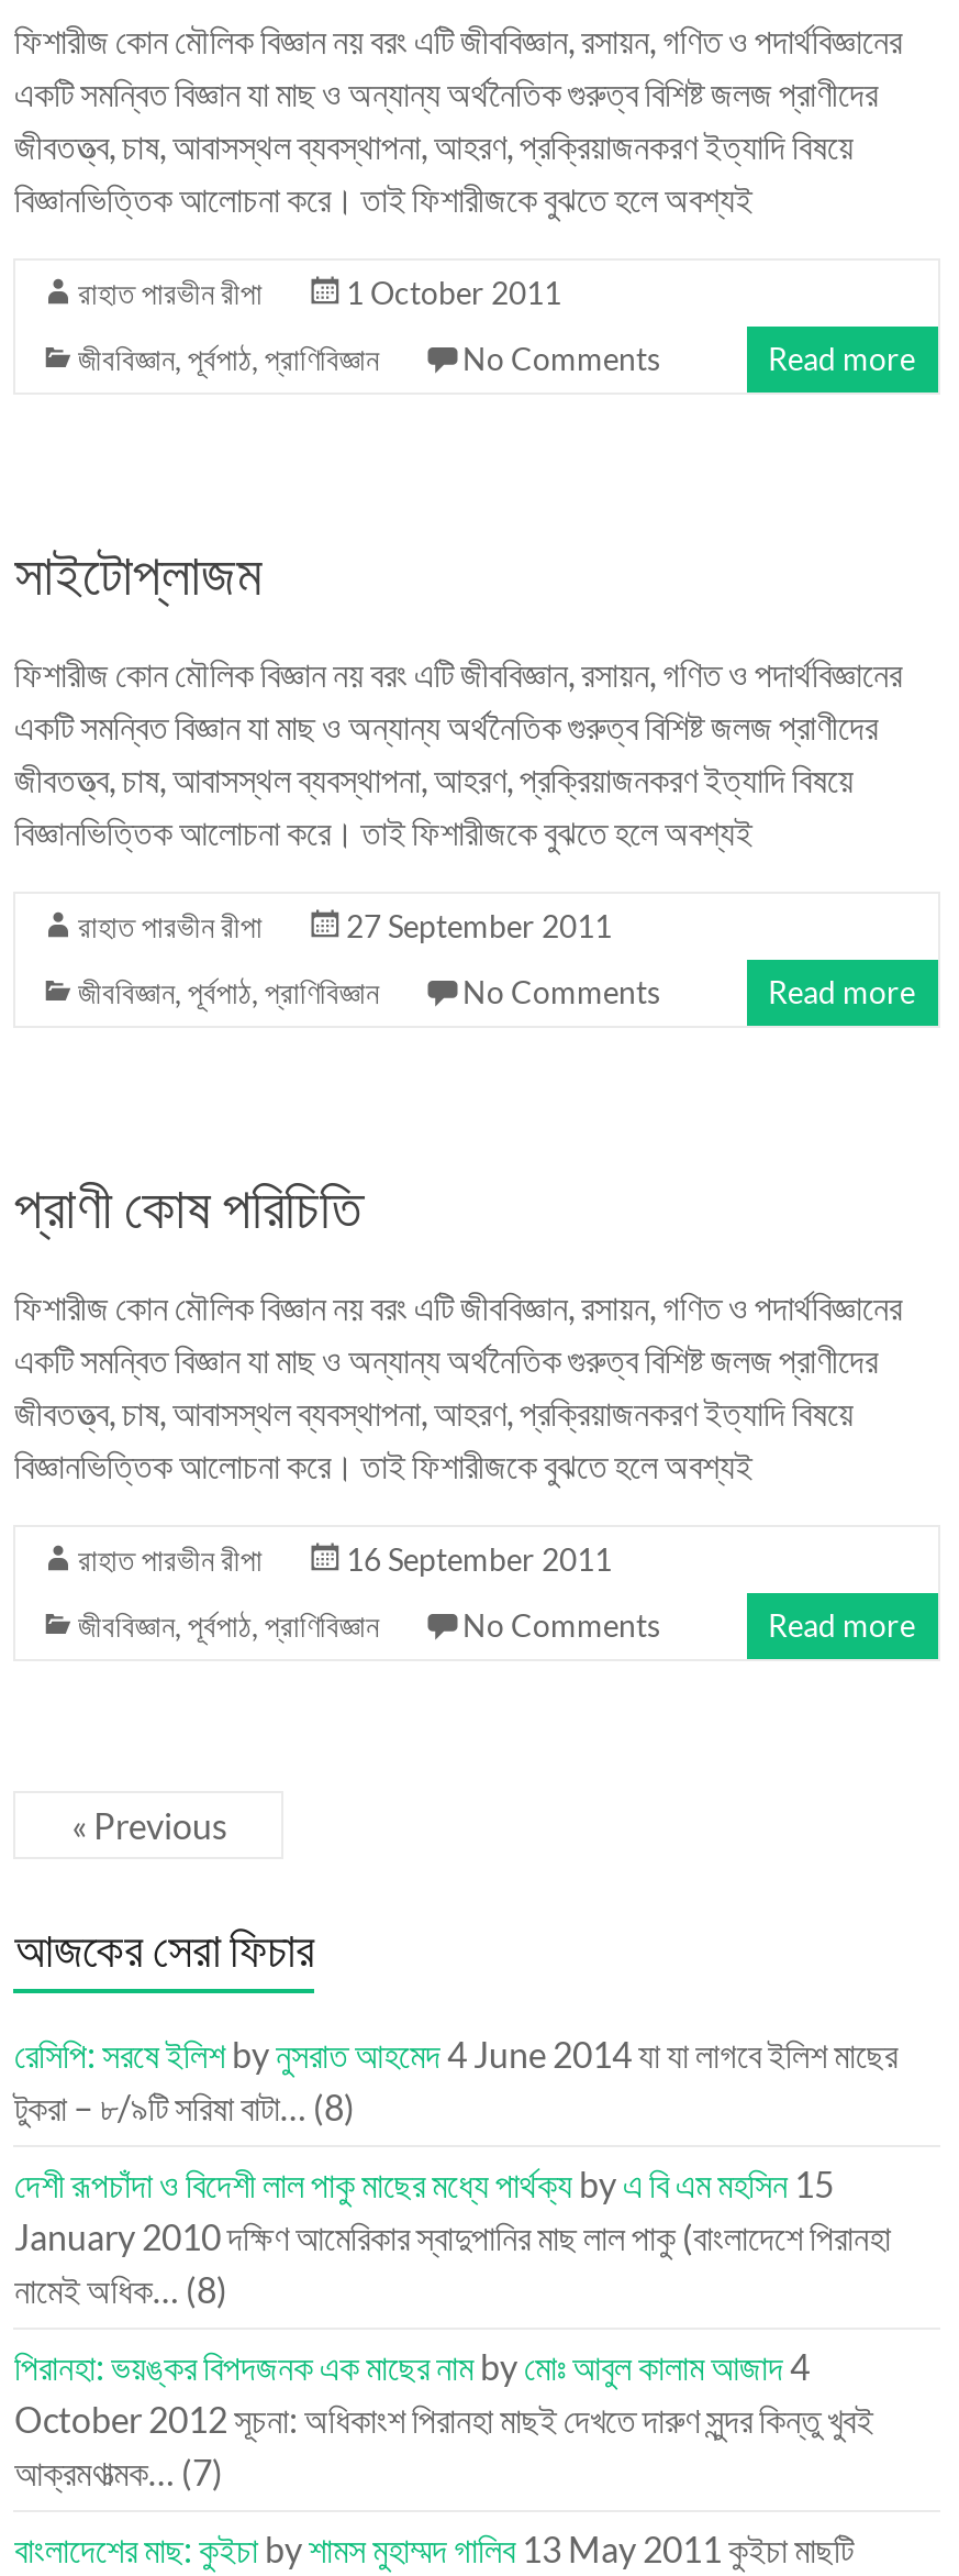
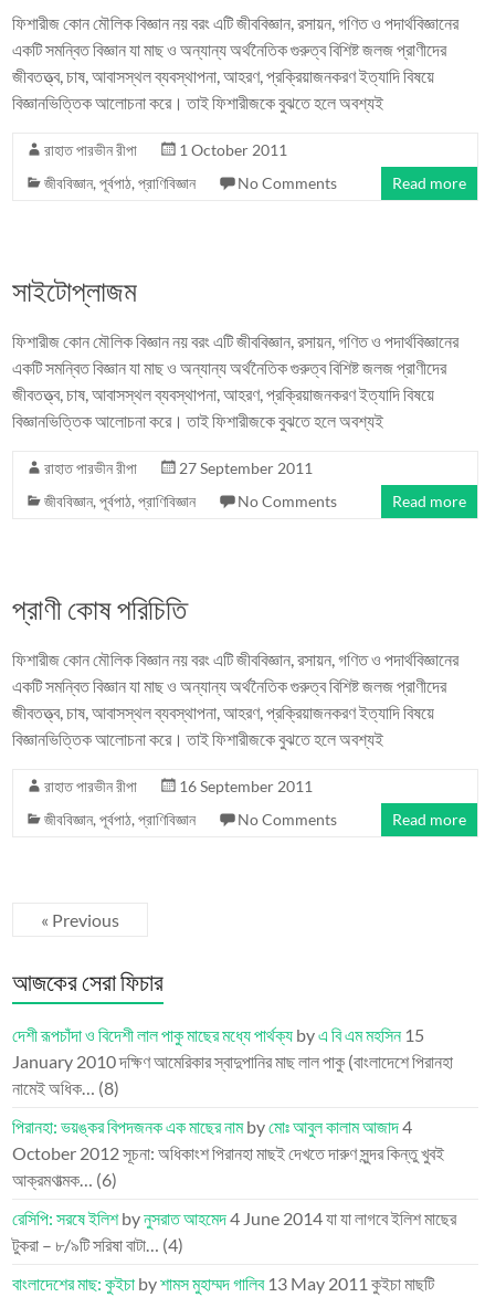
moved down: রেসিপি: সরষে ইলিশ byনুসরাত আহমেদ 4 June 2014 যা যা লাগবে ইলিশ মাছের

- টুকরা – ৮/৯টি সরিষা বাটা… (8)

moved up: দেশী রূপচাঁদা ও বিদেশী লাল পাকু মাছের মধ্যে পার্থক্য by এ বি এম মহসিন 15 | January 2010 দক্ষিণ আমেরিকার স্বাদুপানির মাছ লাল পাকু (বাংলাদেশে পিরানহা | নামেই অধিক… (8) | পিরানহা: ভয়ঙ্কর বিপদজনক এক মাছের নাম by মোঃ আবুল কালাম আজাদ 4 | October 2012 সূচনা: অধিকাংশ পিরানহা মাছই দেখতে দারুণ সুন্দর কিন্তু খুবই

- আক্রমণাত্মক… (7)
+ আক্রমণাত্মক… (6)
+ টুকরা – ৮/৯টি সরিষা বাটা… (4)
